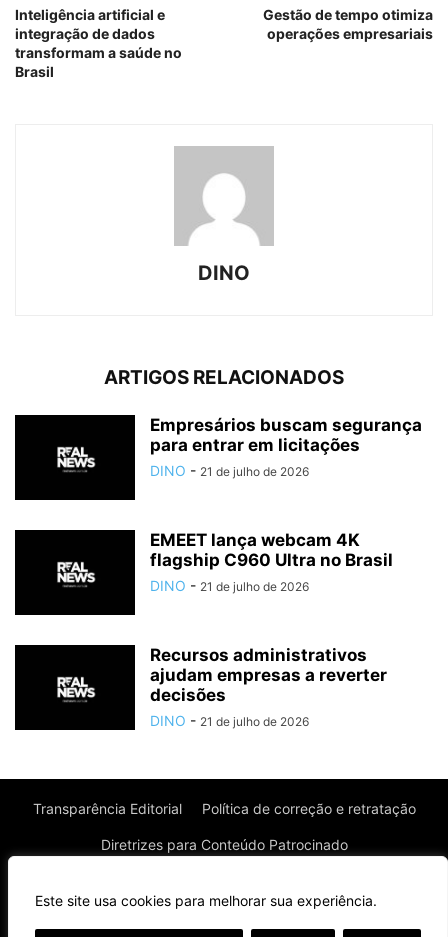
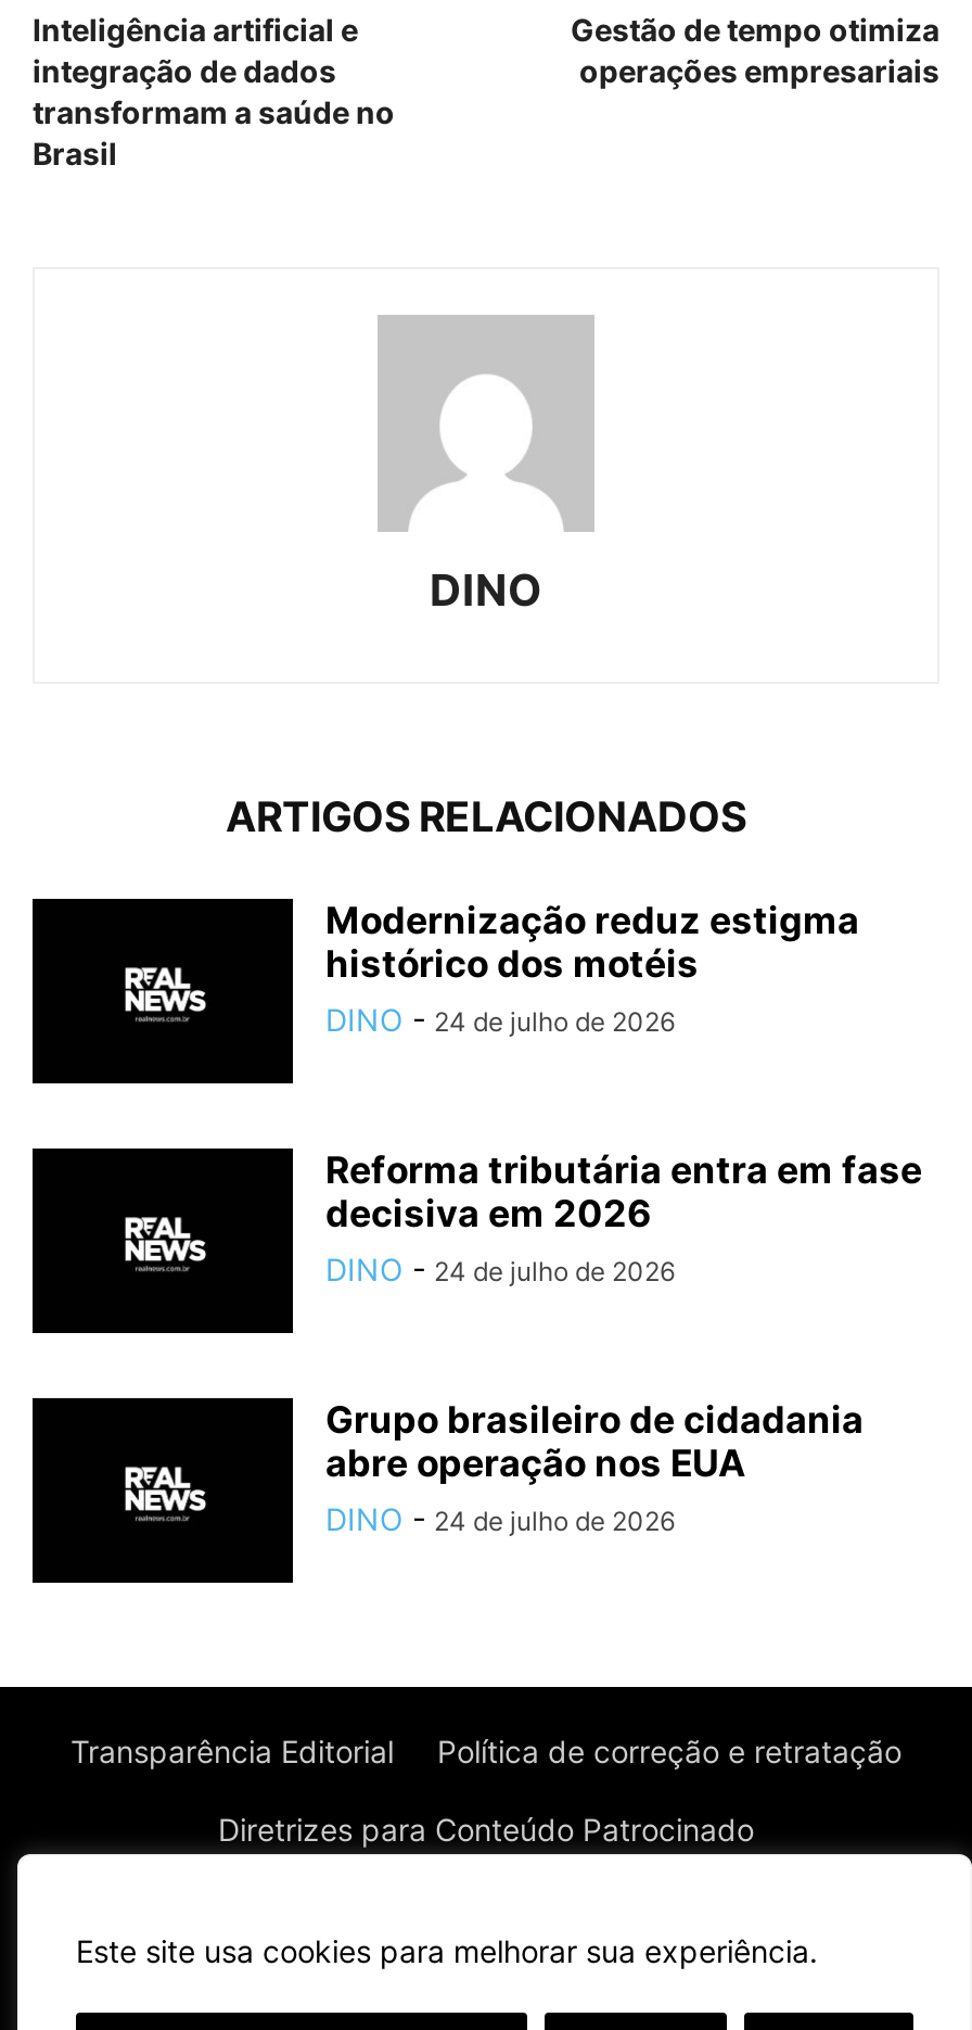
- Empresários buscam segurança
- para entrar em licitações
- DINO - 21 de julho de 2026
+ Modernização reduz estigma
+ histórico dos motéis
+ DINO - 24 de julho de 2026

- EMEET lança webcam 4K
- flagship C960 Ultra no Brasil
- DINO - 21 de julho de 2026
+ Reforma tributária entra em fase
+ decisiva em 2026
+ DINO - 24 de julho de 2026

- Recursos administrativos
- ajudam empresas a reverter
- decisões
- DINO - 21 de julho de 2026
+ Grupo brasileiro de cidadania
+ abre operação nos EUA
+ DINO - 24 de julho de 2026
